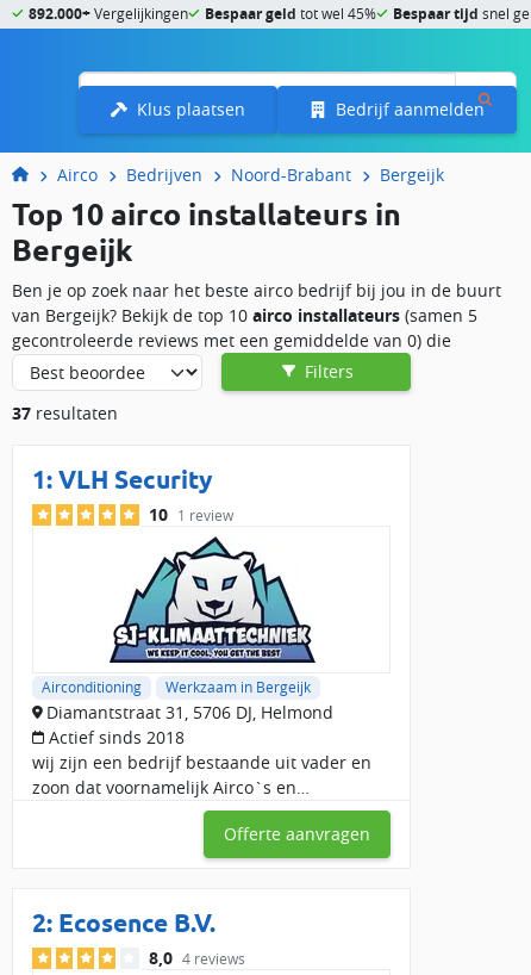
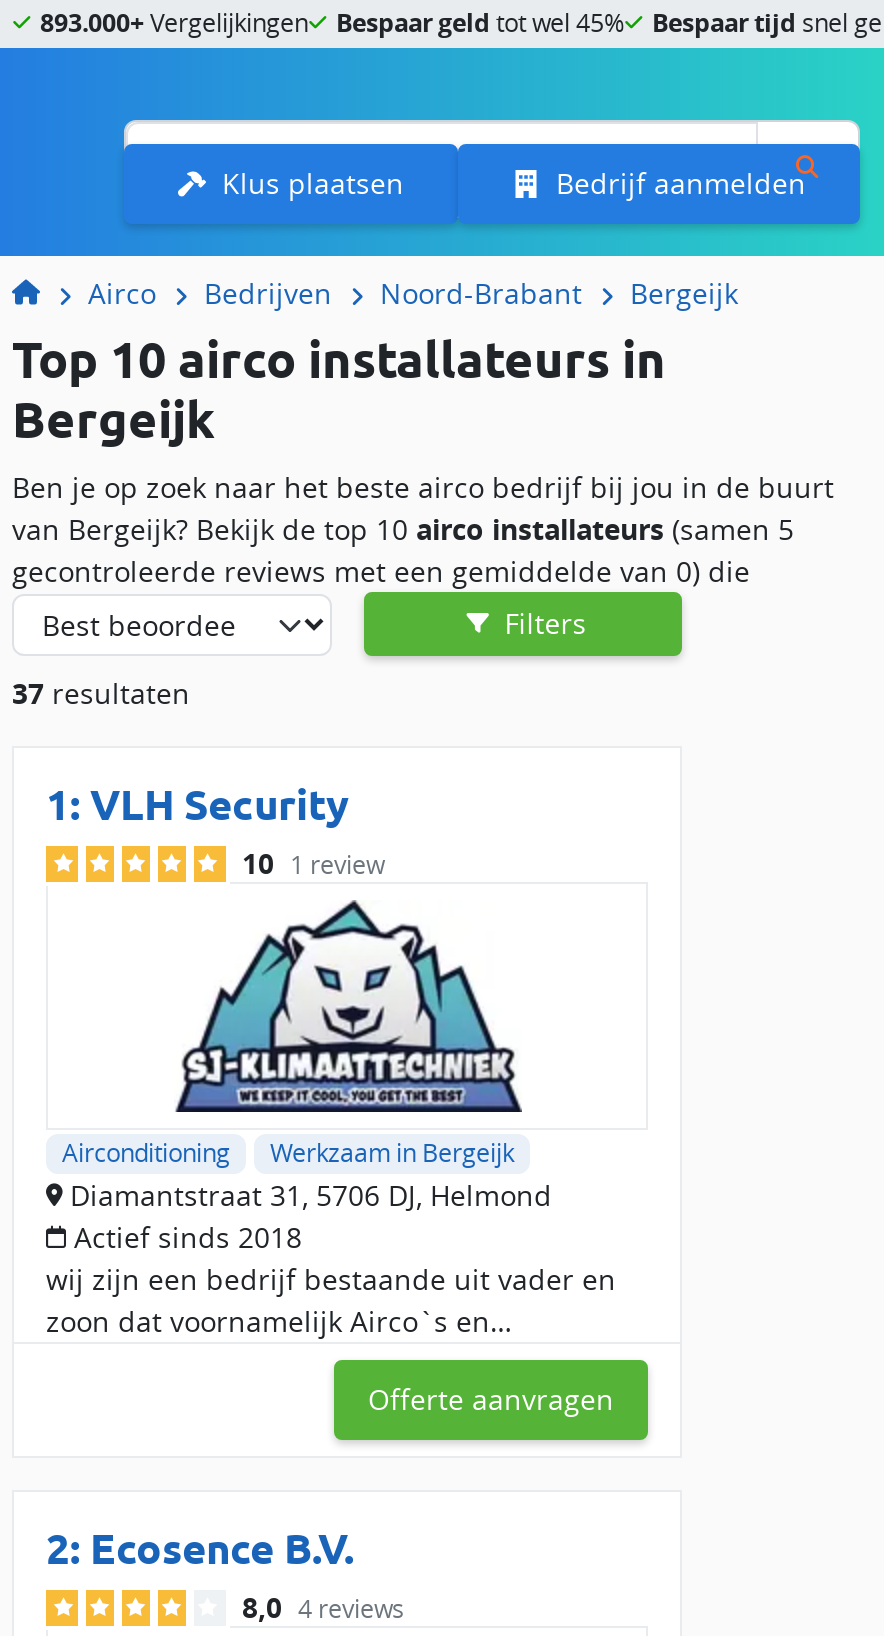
- 892.000+ Vergelijkingen
+ 893.000+ Vergelijkingen
